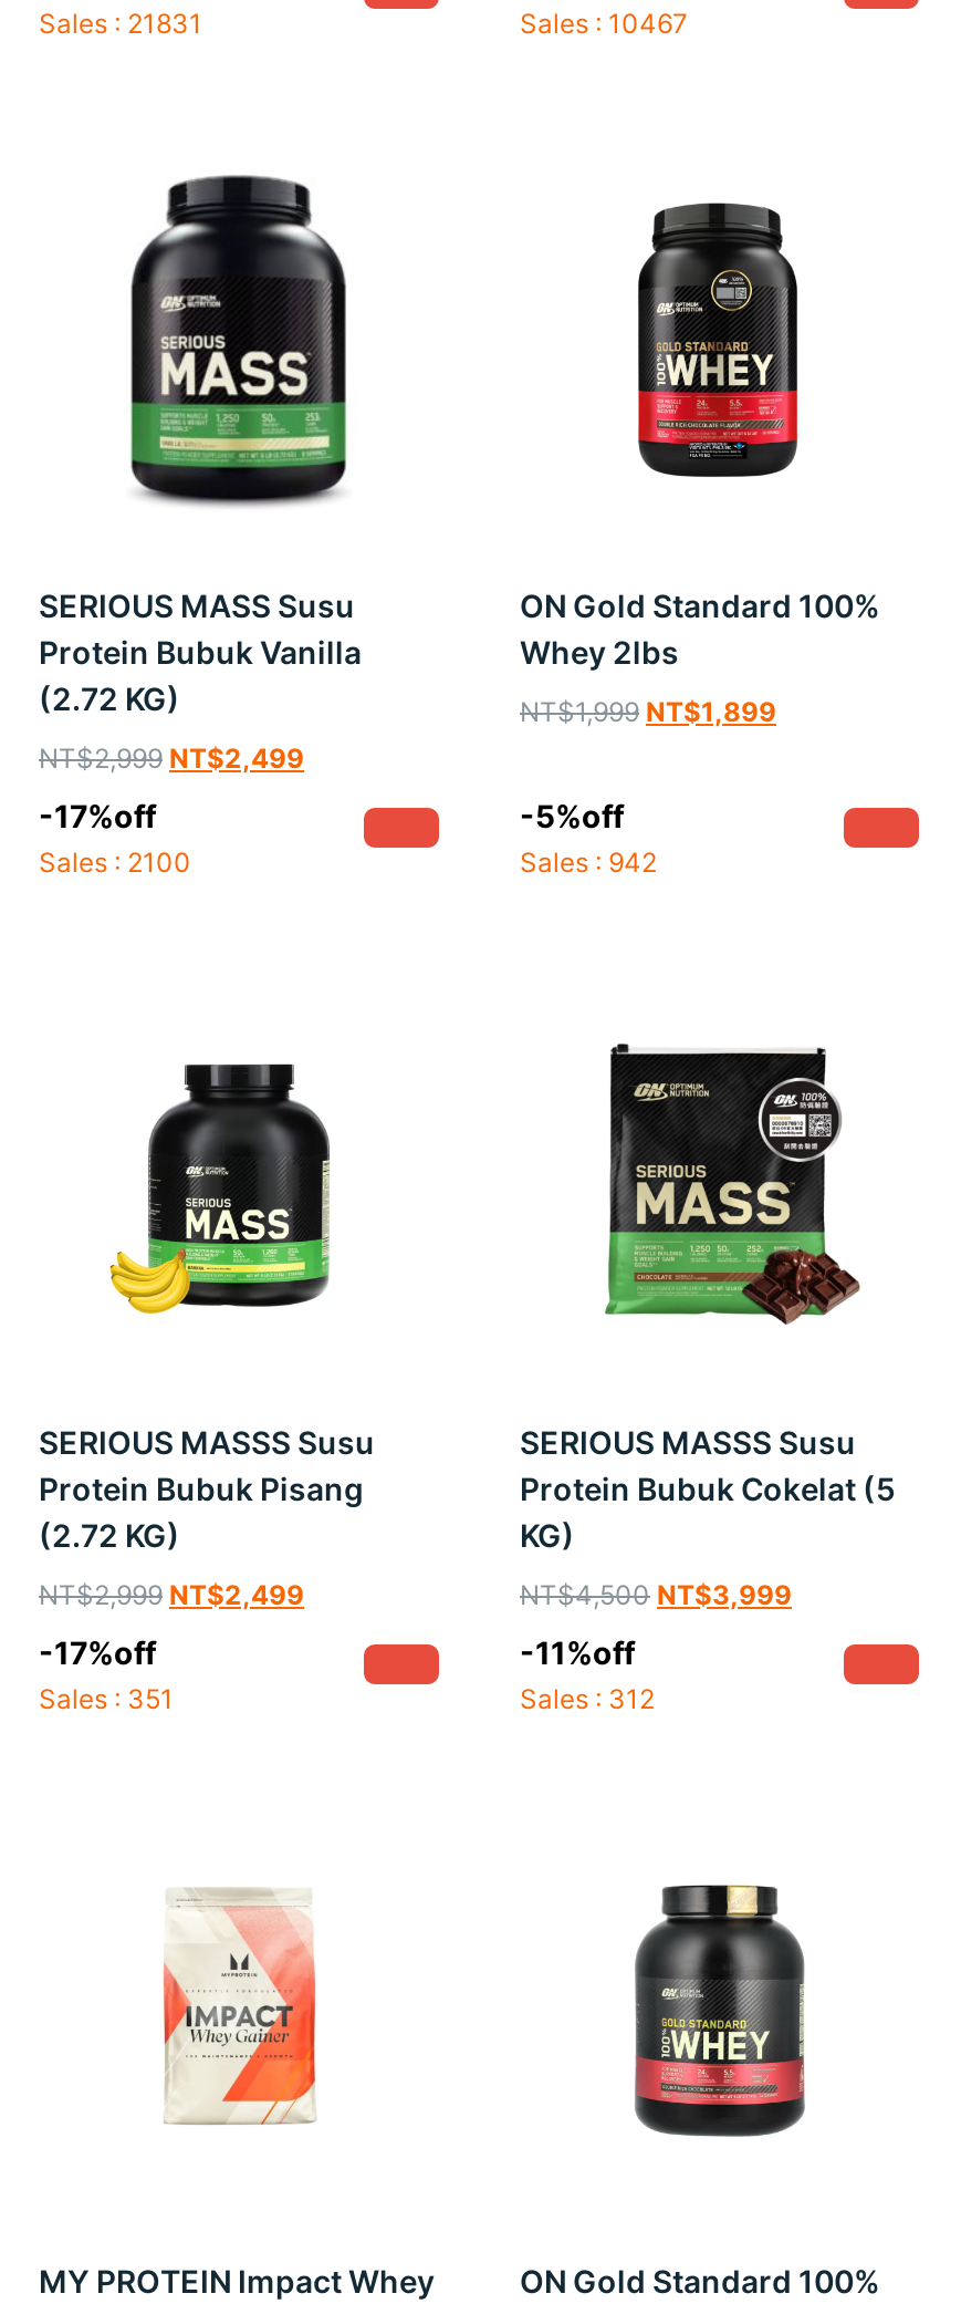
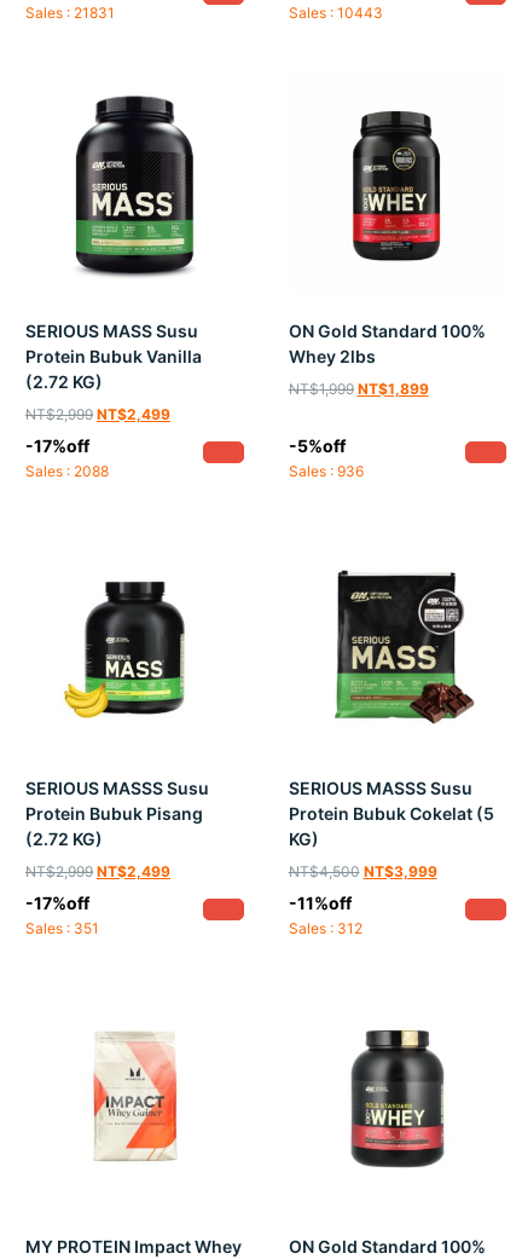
- Sales : 10467
+ Sales : 10443

- Sales : 2100
+ Sales : 2088

- Sales : 942
+ Sales : 936
